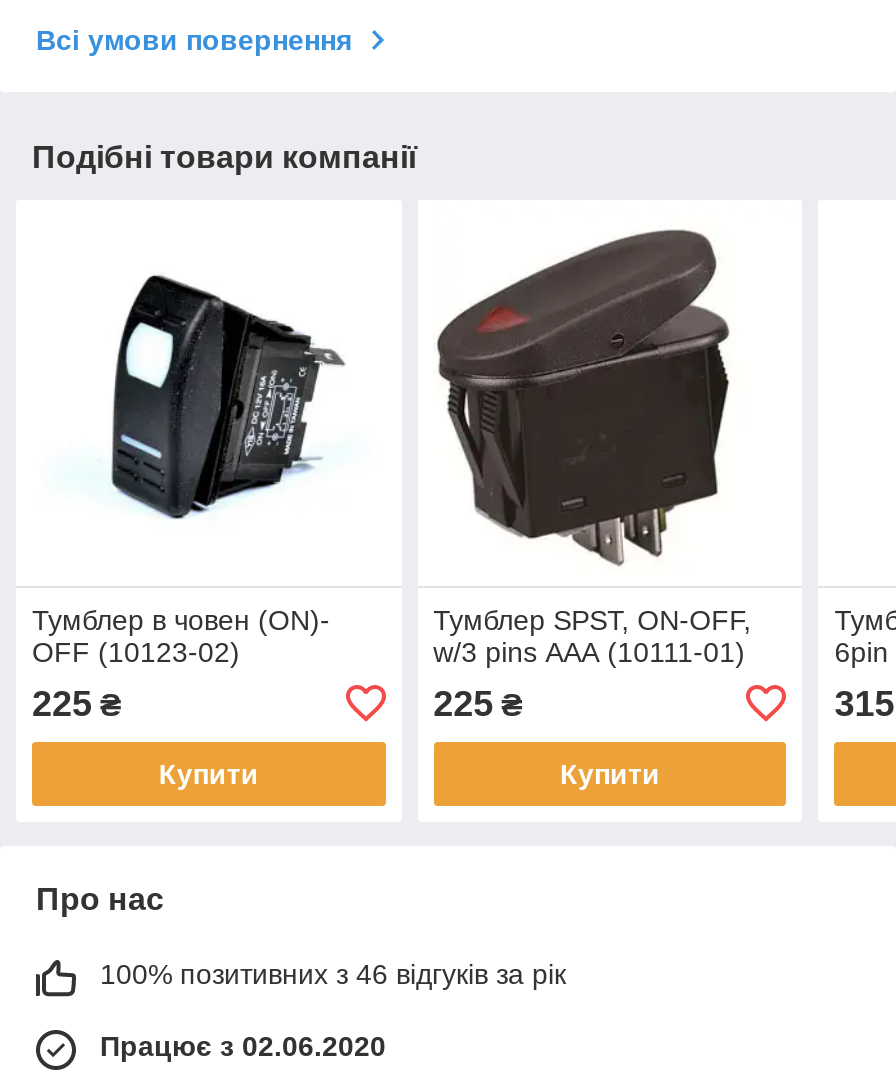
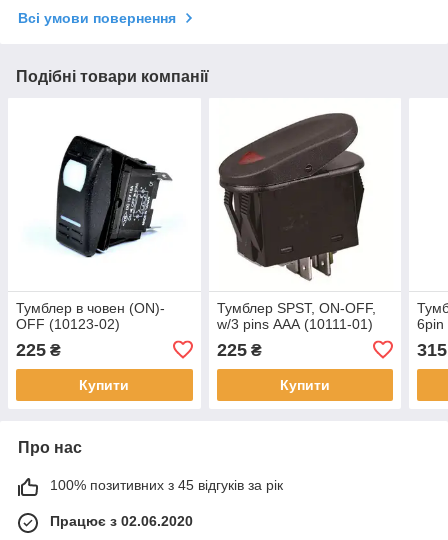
- 100% позитивних з 46 відгуків за рік
+ 100% позитивних з 45 відгуків за рік
